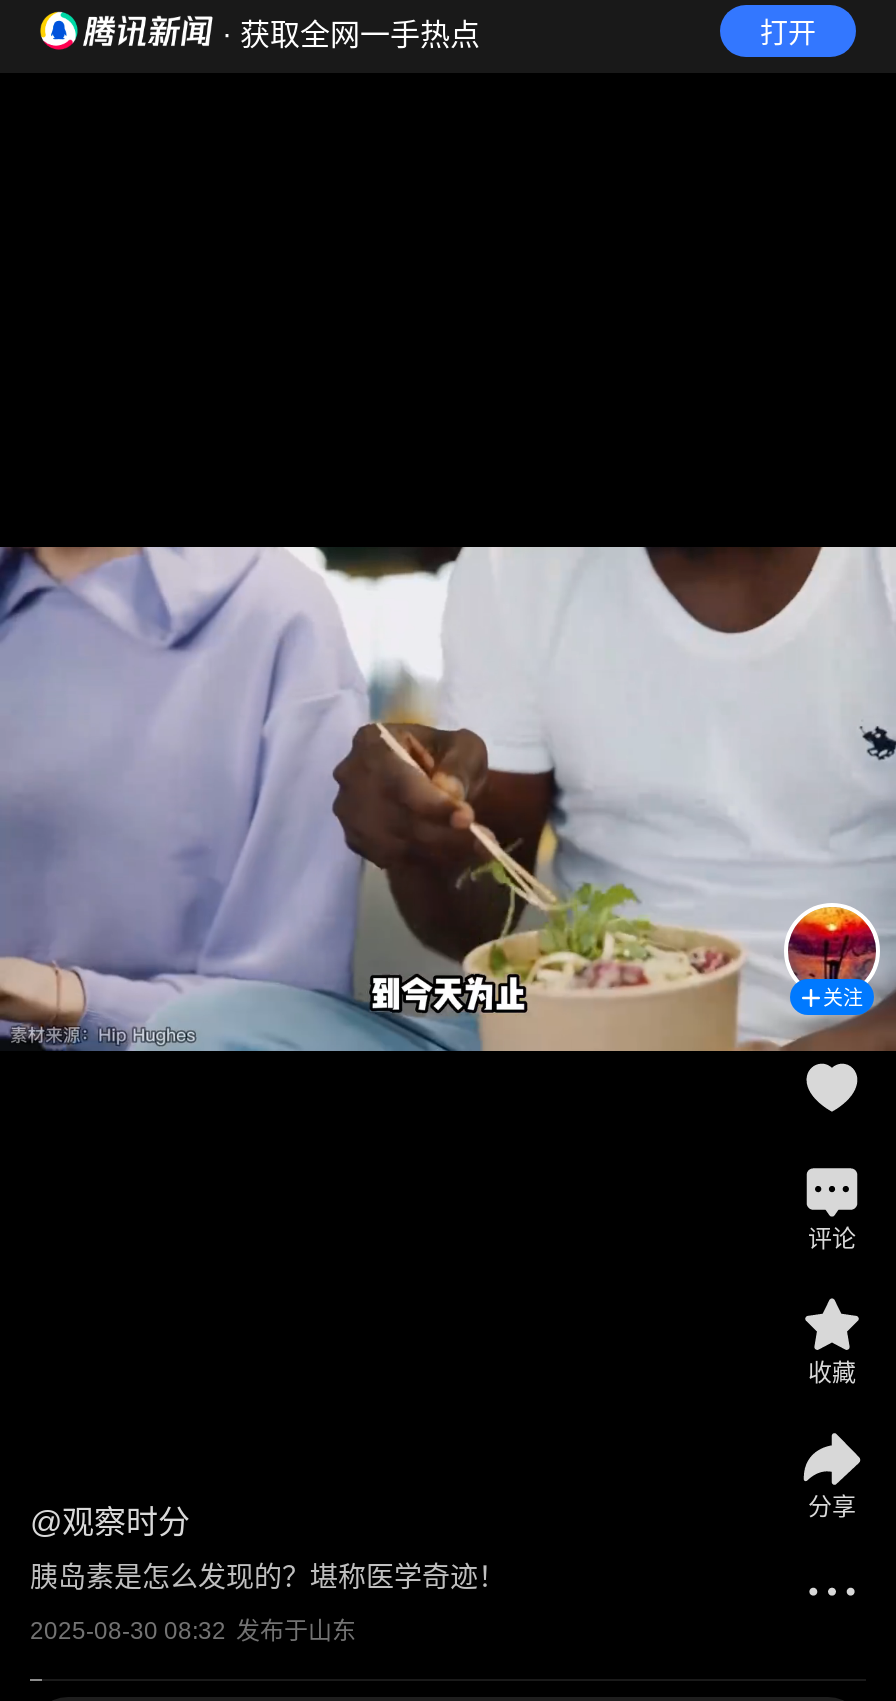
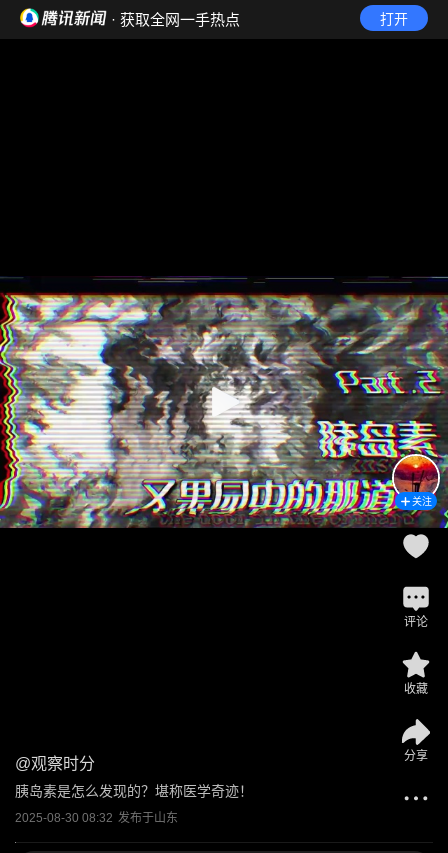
- [image]
+ [image]
